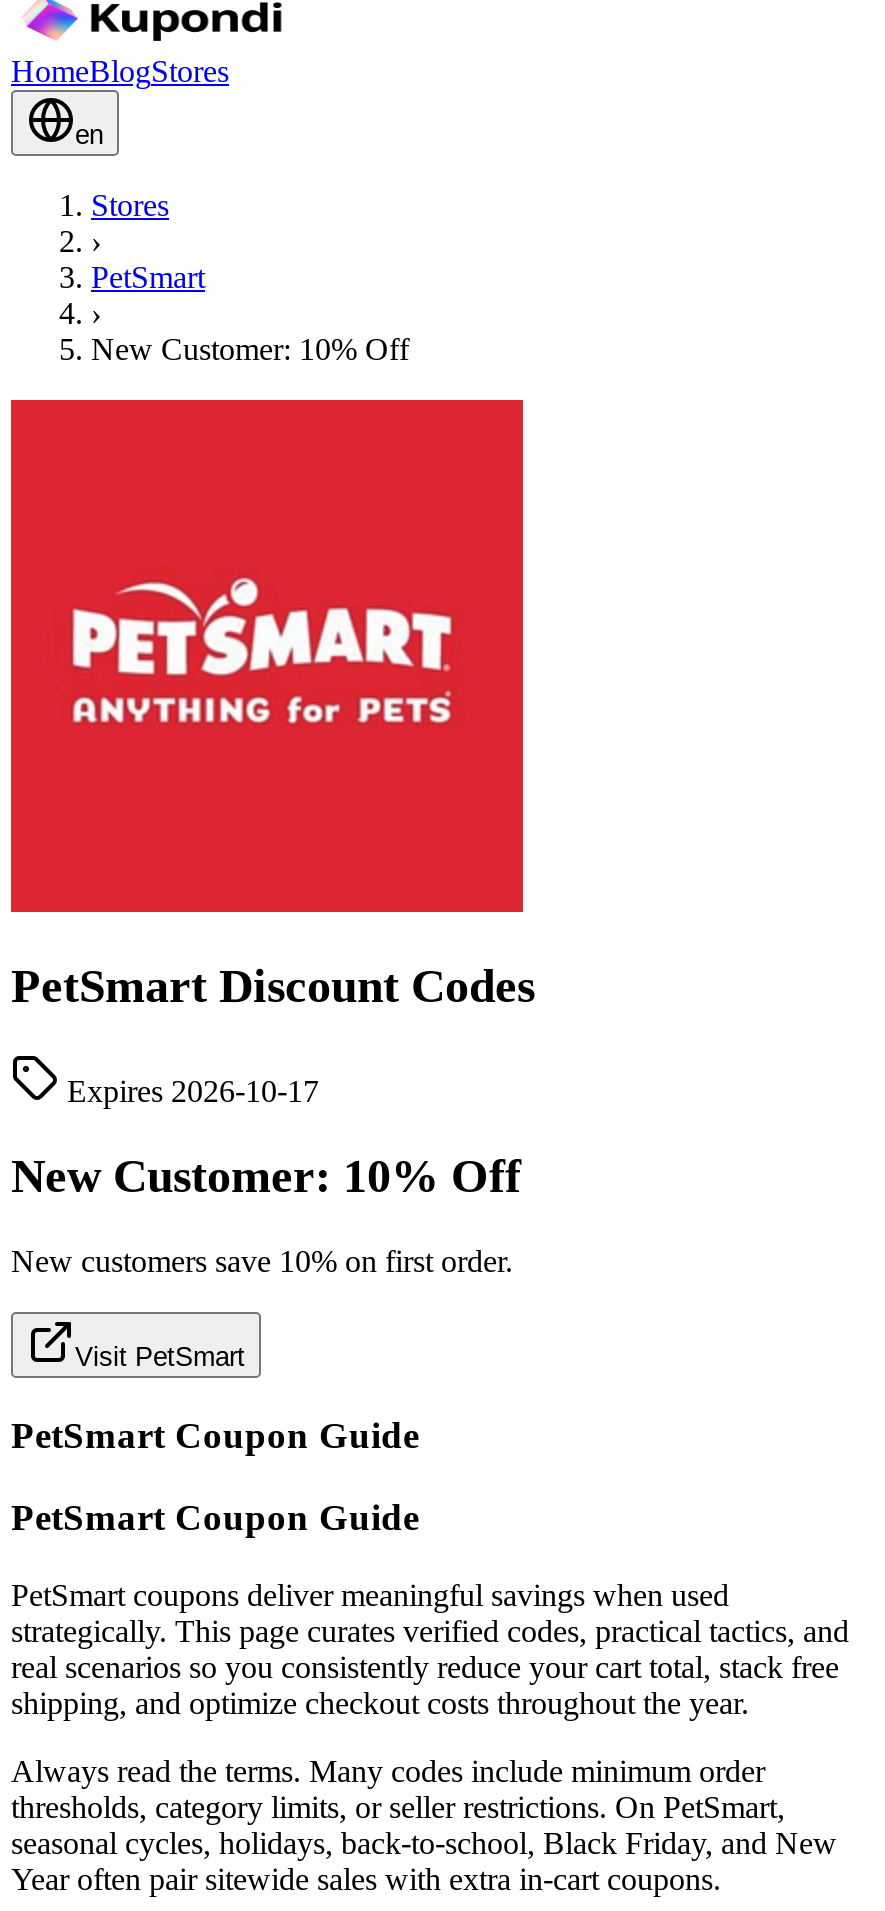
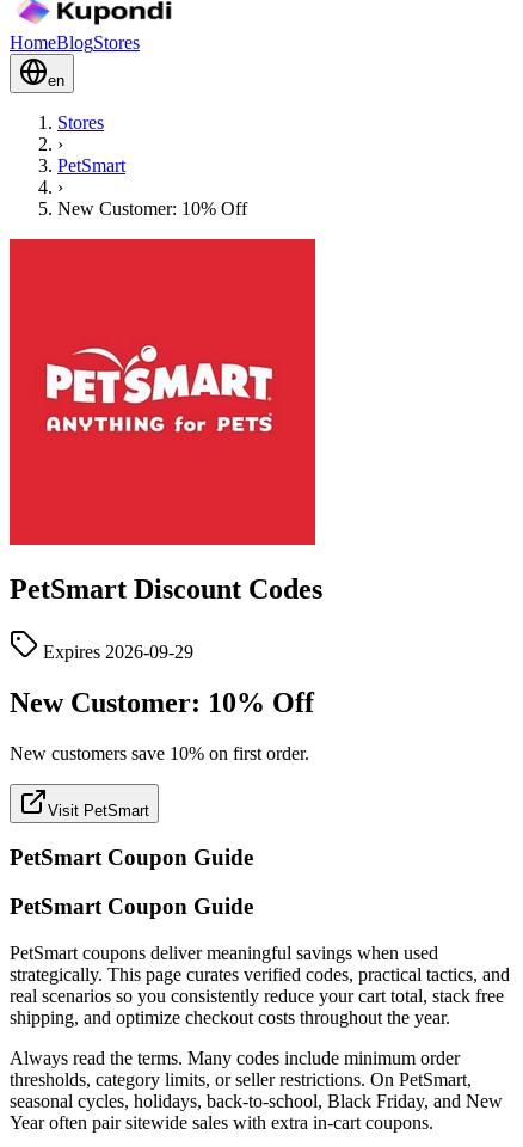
- Expires 2026-10-17
+ Expires 2026-09-29
